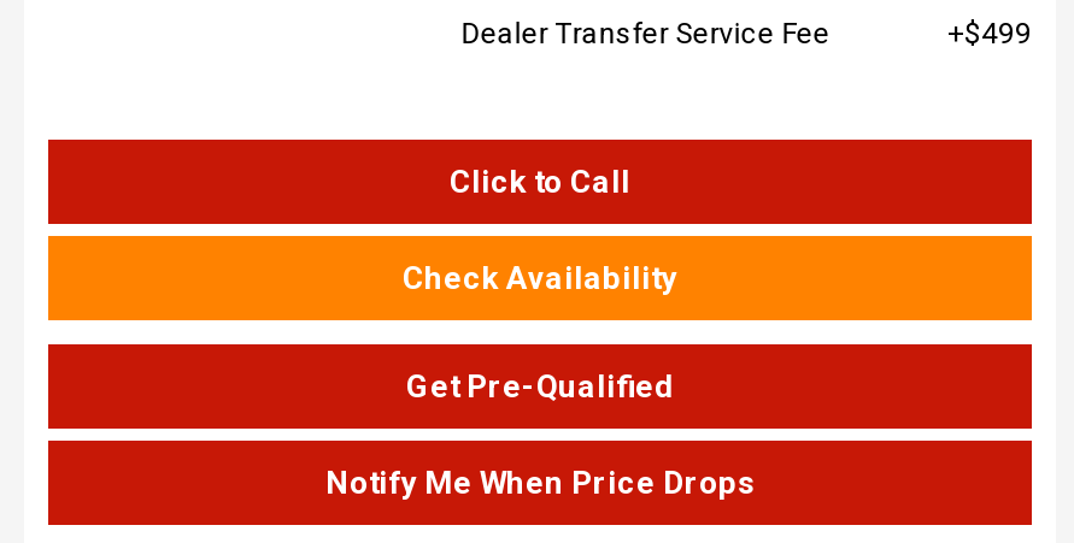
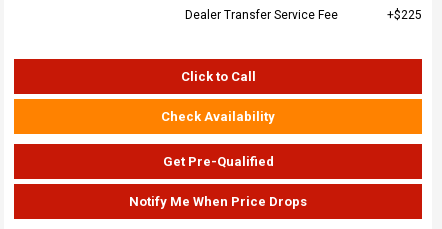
- $499
+ $225
